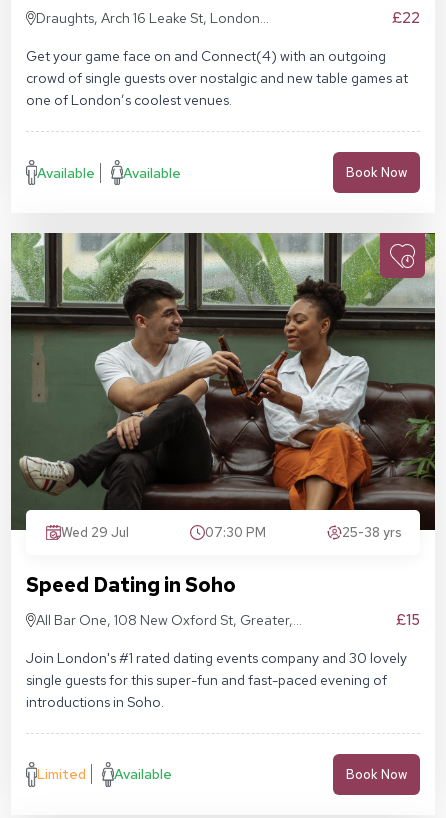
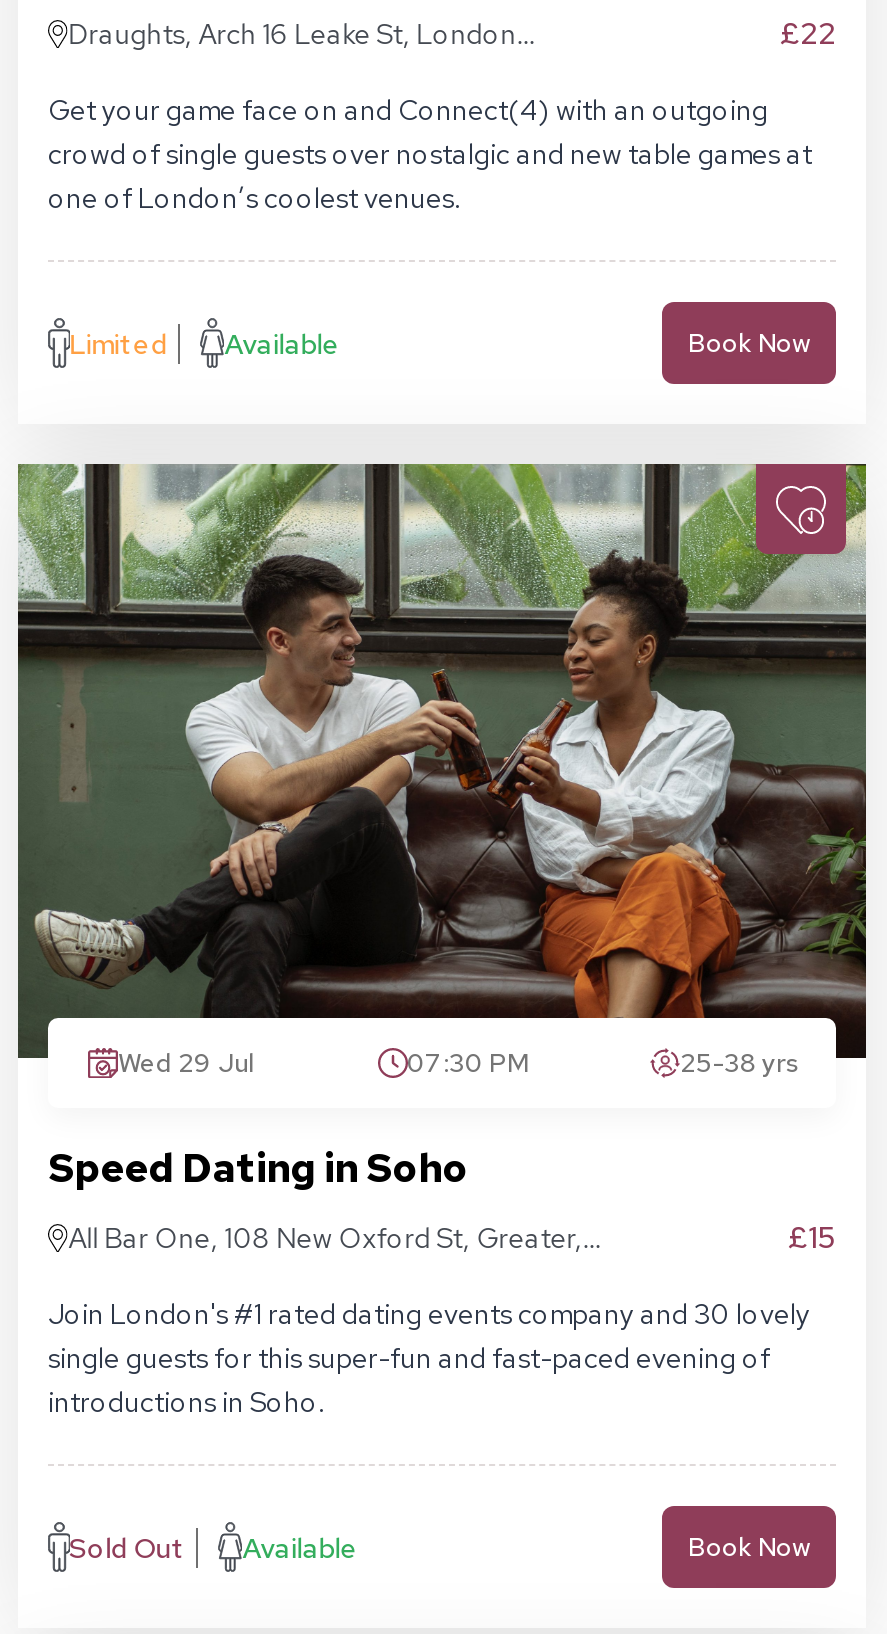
- Available

moved up: Limited

+ Sold Out
